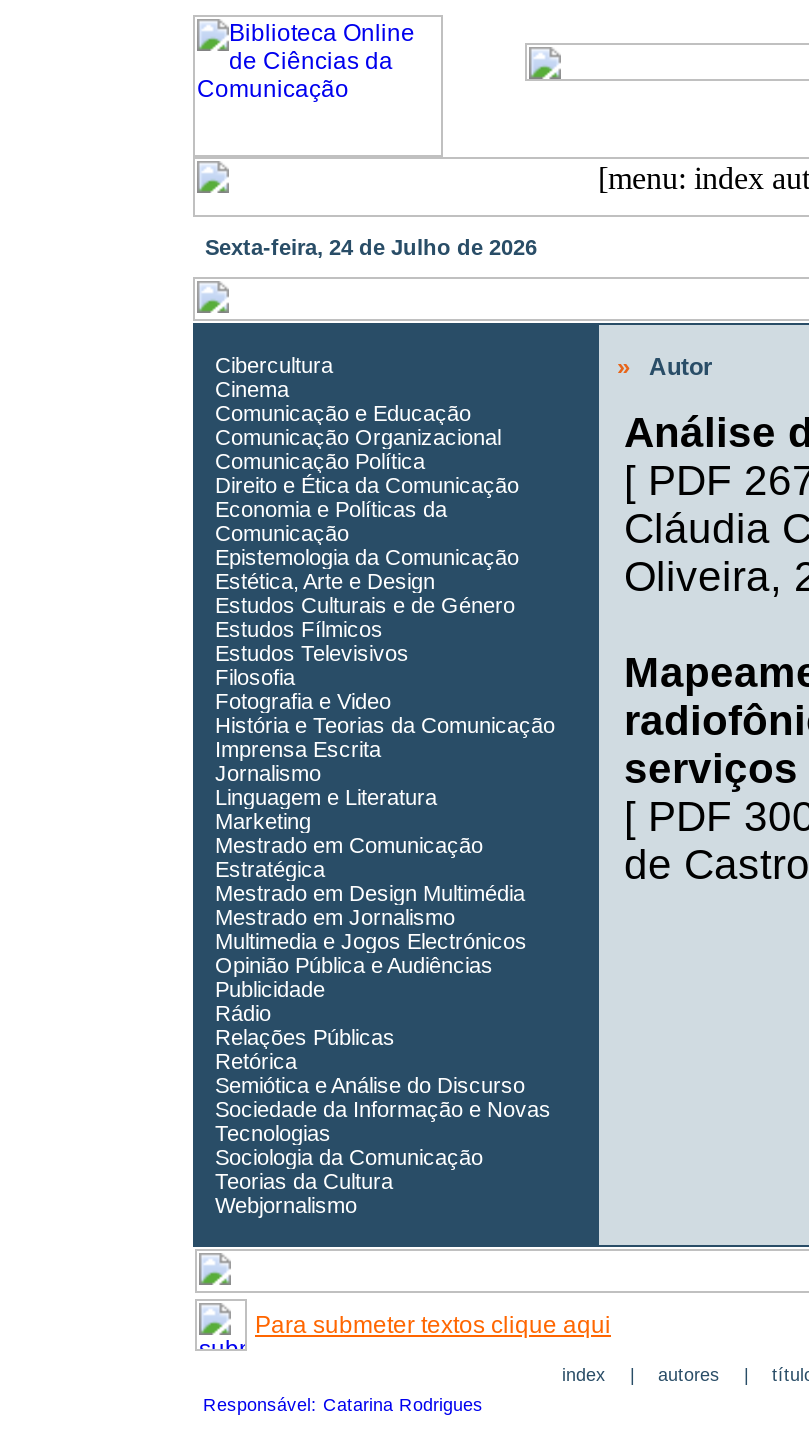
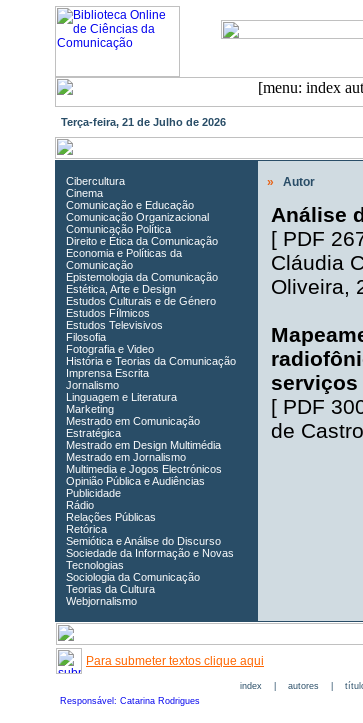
- Sexta-feira, 24 de Julho de 2026
+ Terça-feira, 21 de Julho de 2026
